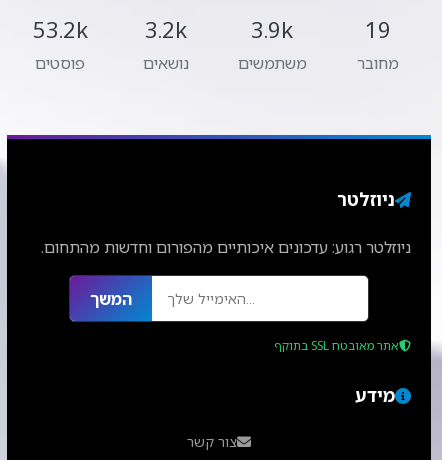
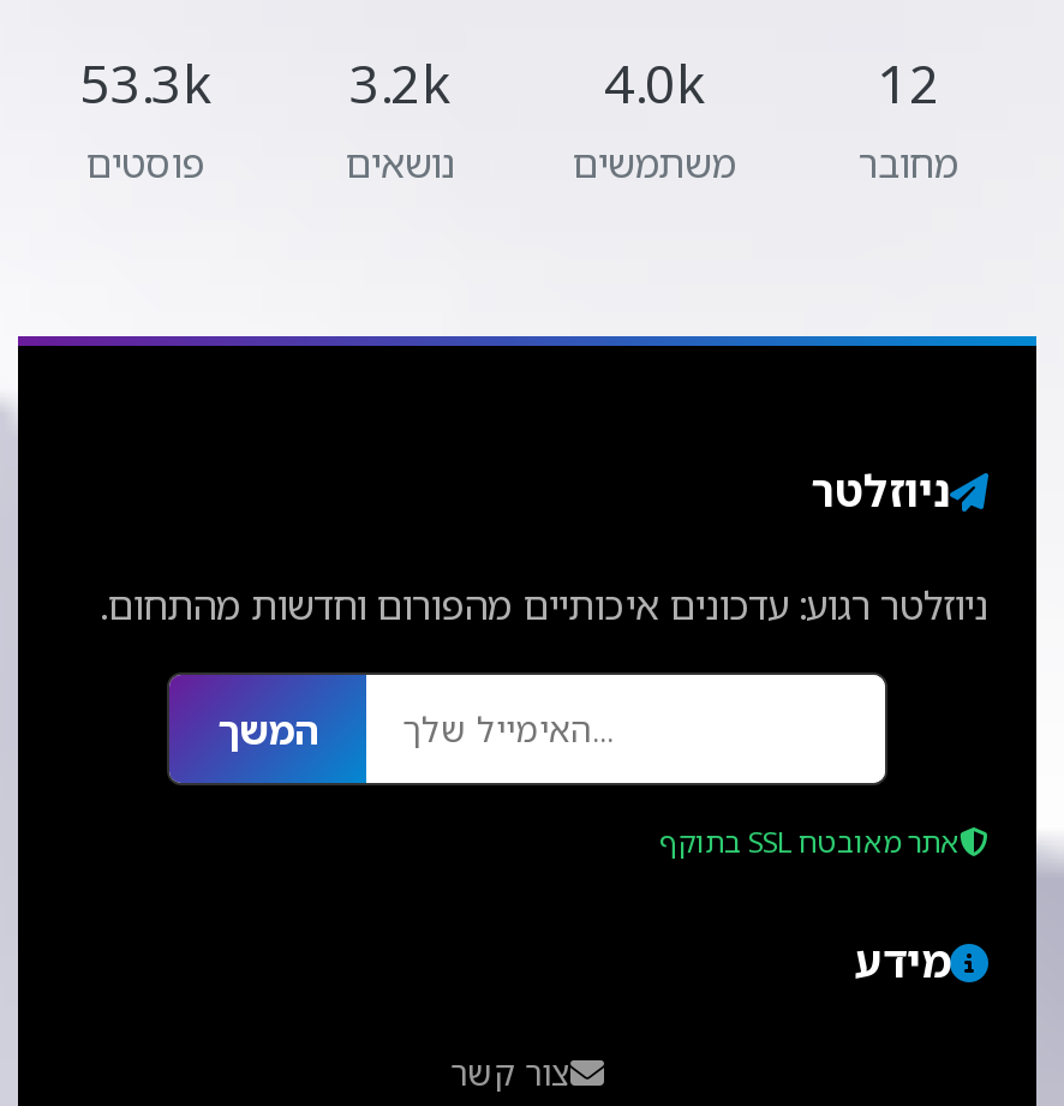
- 53.2k 3.2k
+ 53.3k 3.2k

- 3.9k
+ 4.0k

- 19
+ 12
